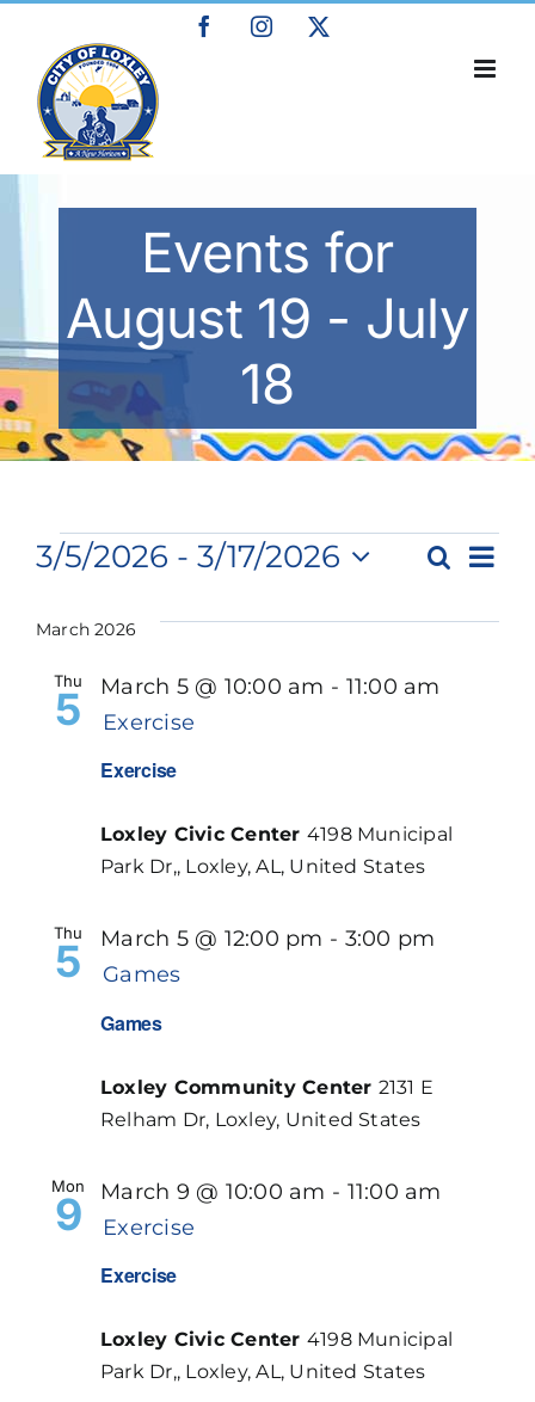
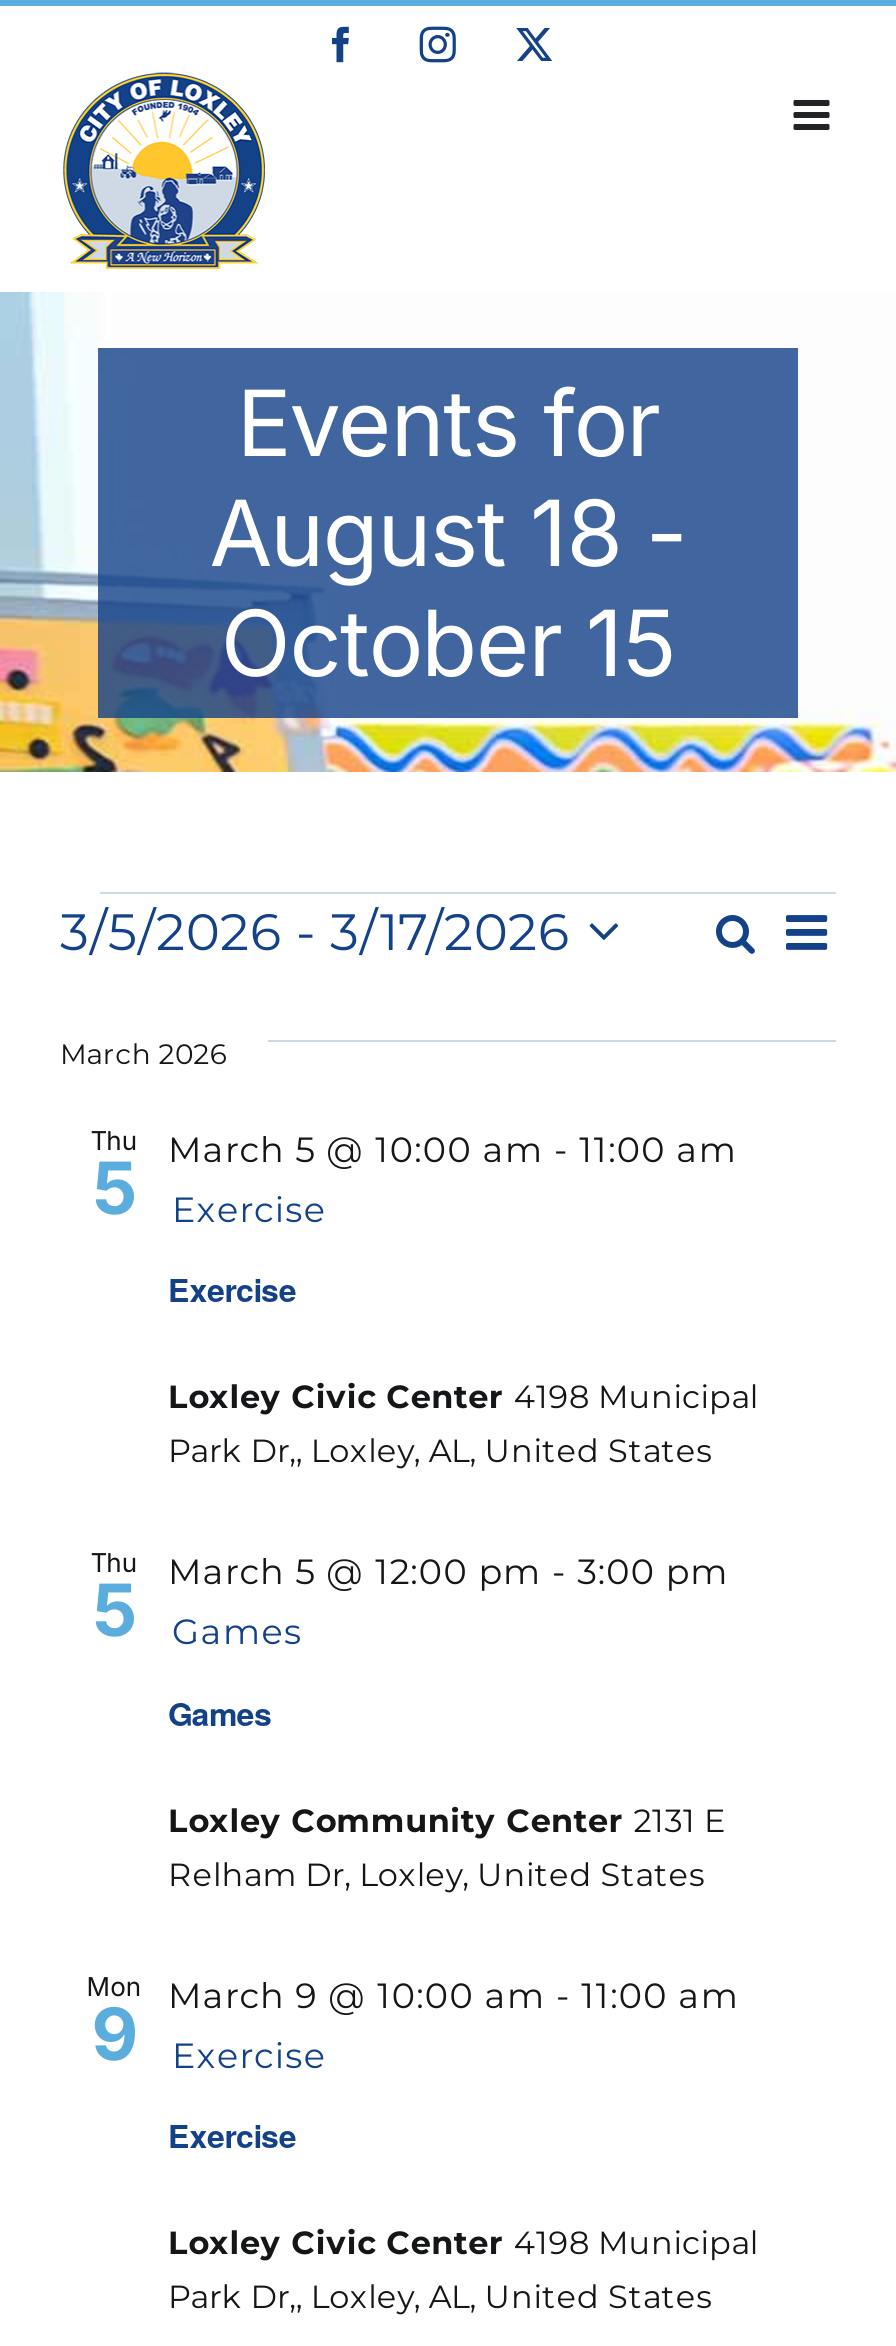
- August 19 - July
- 18
+ August 18 -
+ October 15
